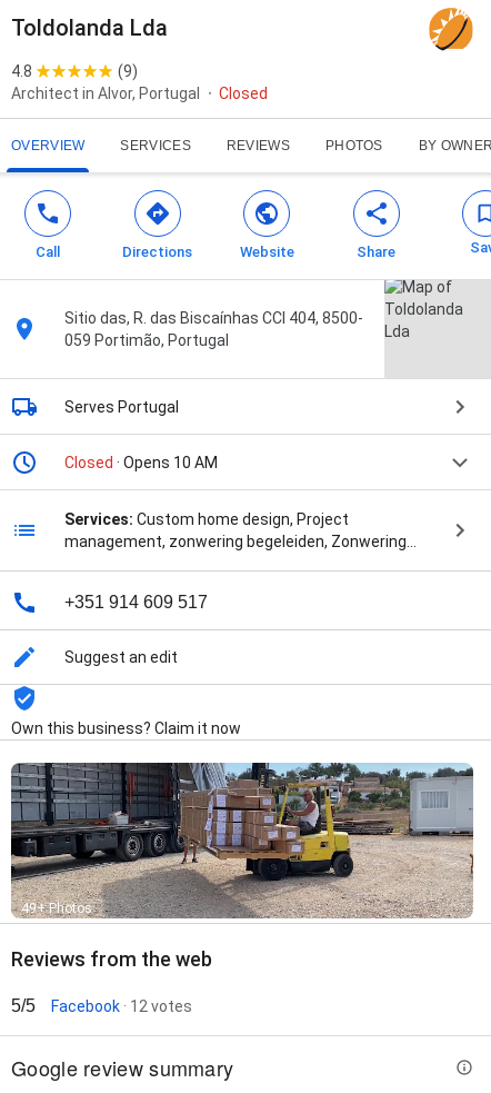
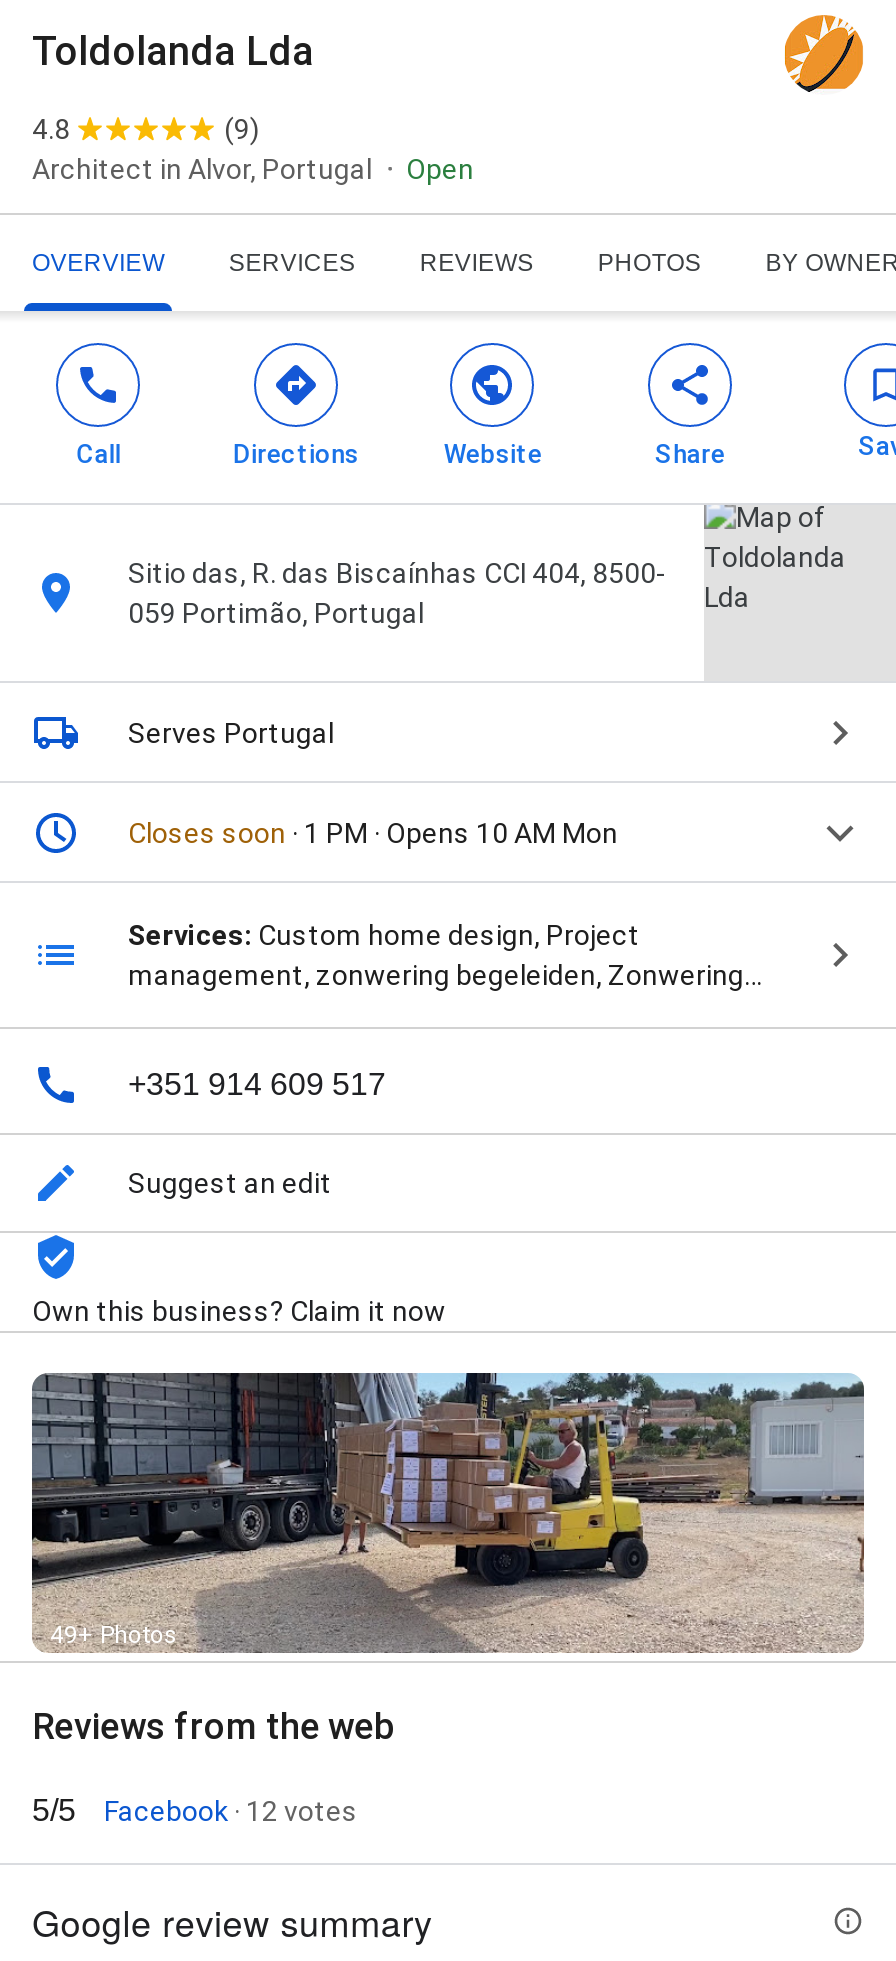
- Closed
+ Open

- Closed · Opens 10 AM
+ Closes soon · 1 PM · Opens 10 AM Mon
